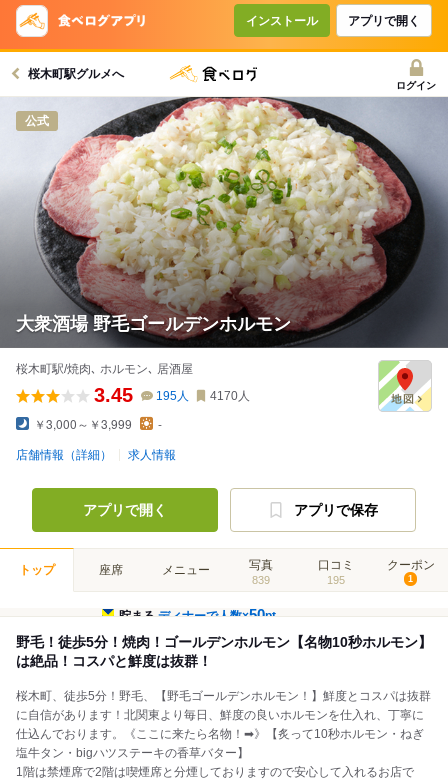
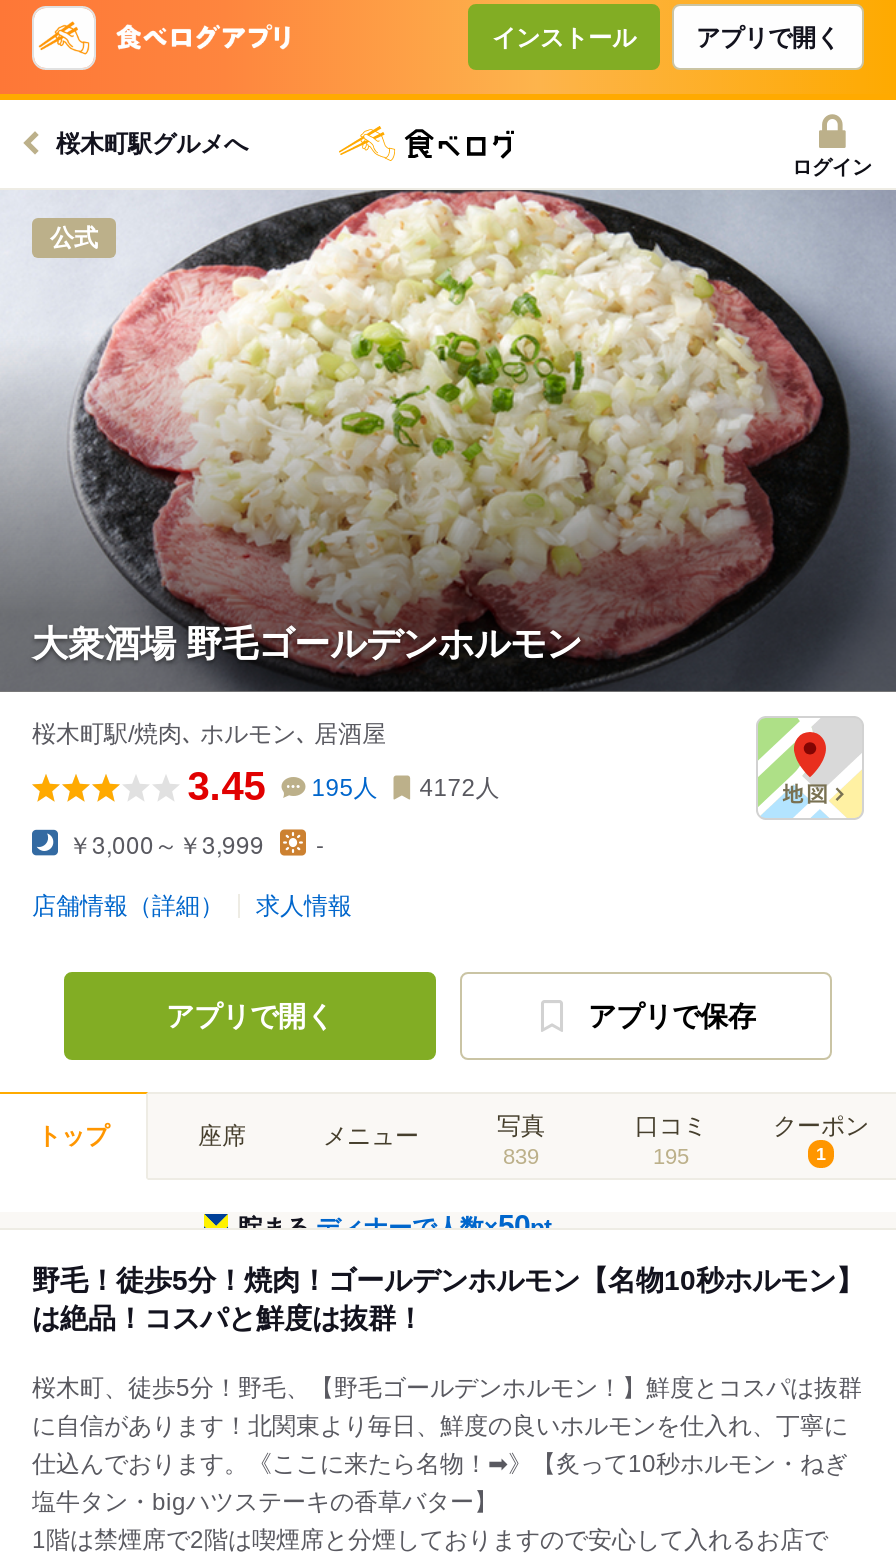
- 3.45 195人 4170人
+ 3.45 195人 4172人
